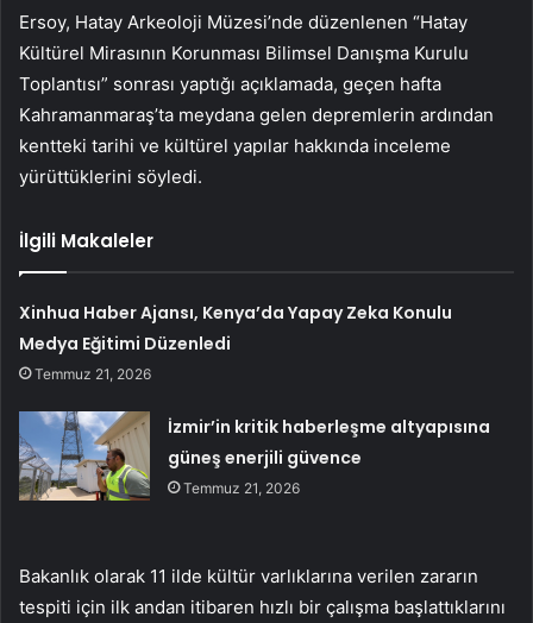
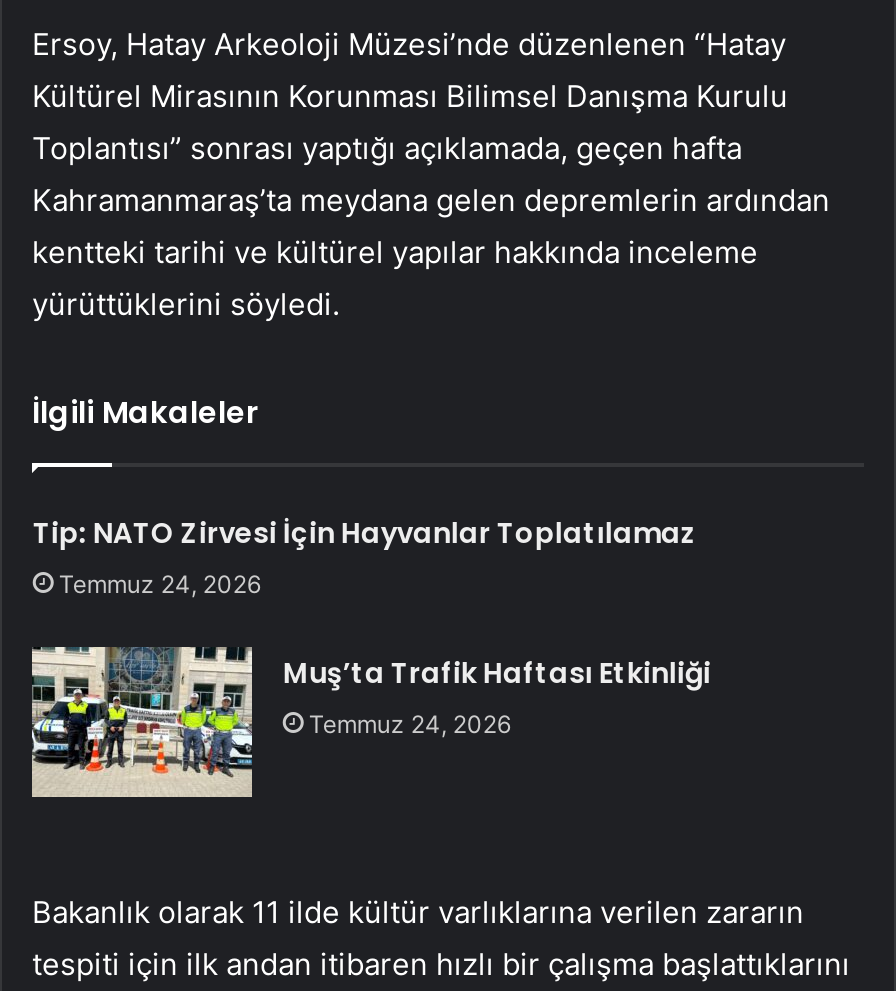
- Xinhua Haber Ajansı, Kenya’da Yapay Zeka Konulu
- Medya Eğitimi Düzenledi
- Temmuz 21, 2026
+ Tip: NATO Zirvesi İçin Hayvanlar Toplatılamaz
+ Temmuz 24, 2026

- [image]
- İzmir’in kritik haberleşme altyapısına
- güneş enerjili güvence
- Temmuz 21, 2026
+ [image]
+ Muş’ta Trafik Haftası Etkinliği
+ Temmuz 24, 2026
